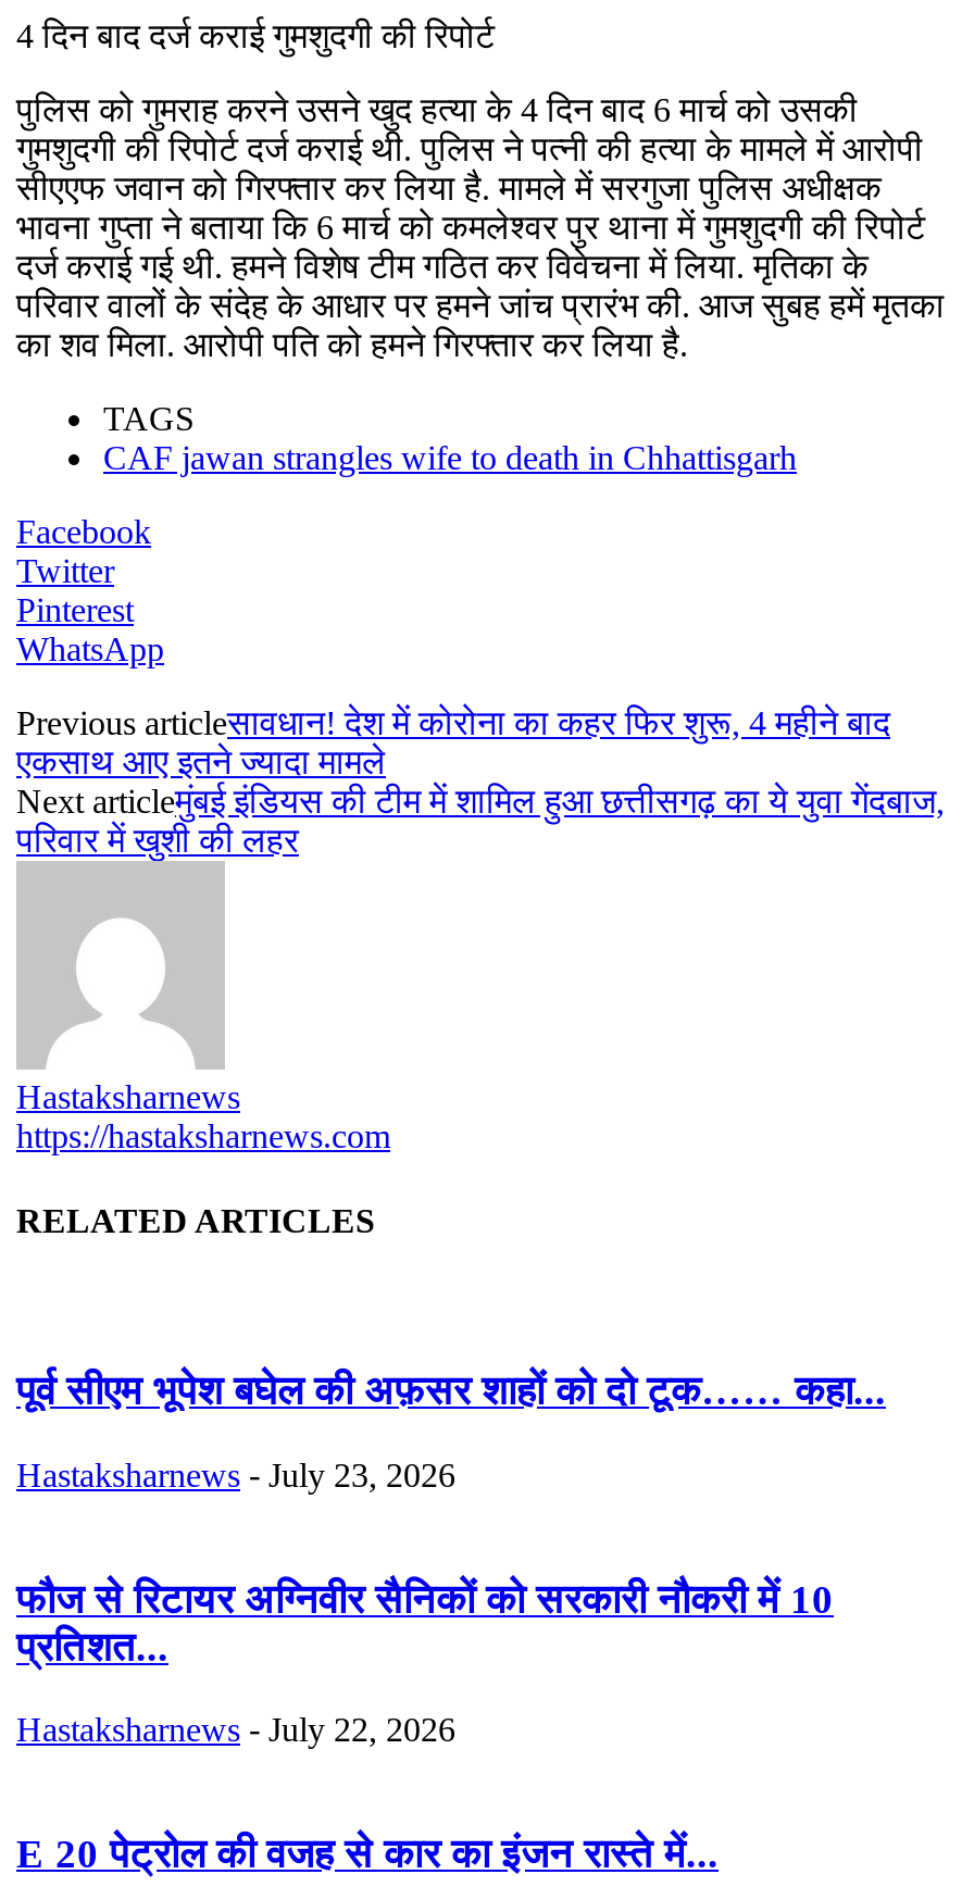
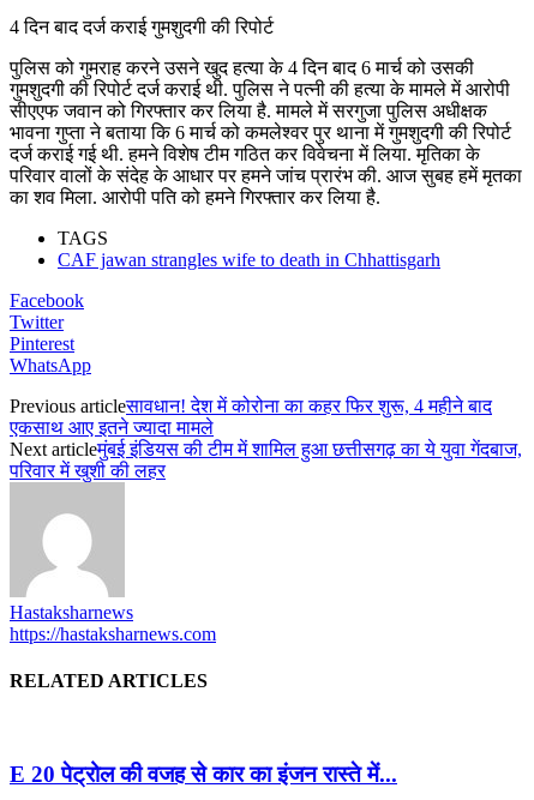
- पूर्व सीएम भूपेश बघेल की अफ़सर शाहों को दो टूक…… कहा...
- Hastaksharnews - July 23, 2026
- फौज से रिटायर अग्निवीर सैनिकों को सरकारी नौकरी में 10
- प्रतिशत...
- Hastaksharnews - July 22, 2026
